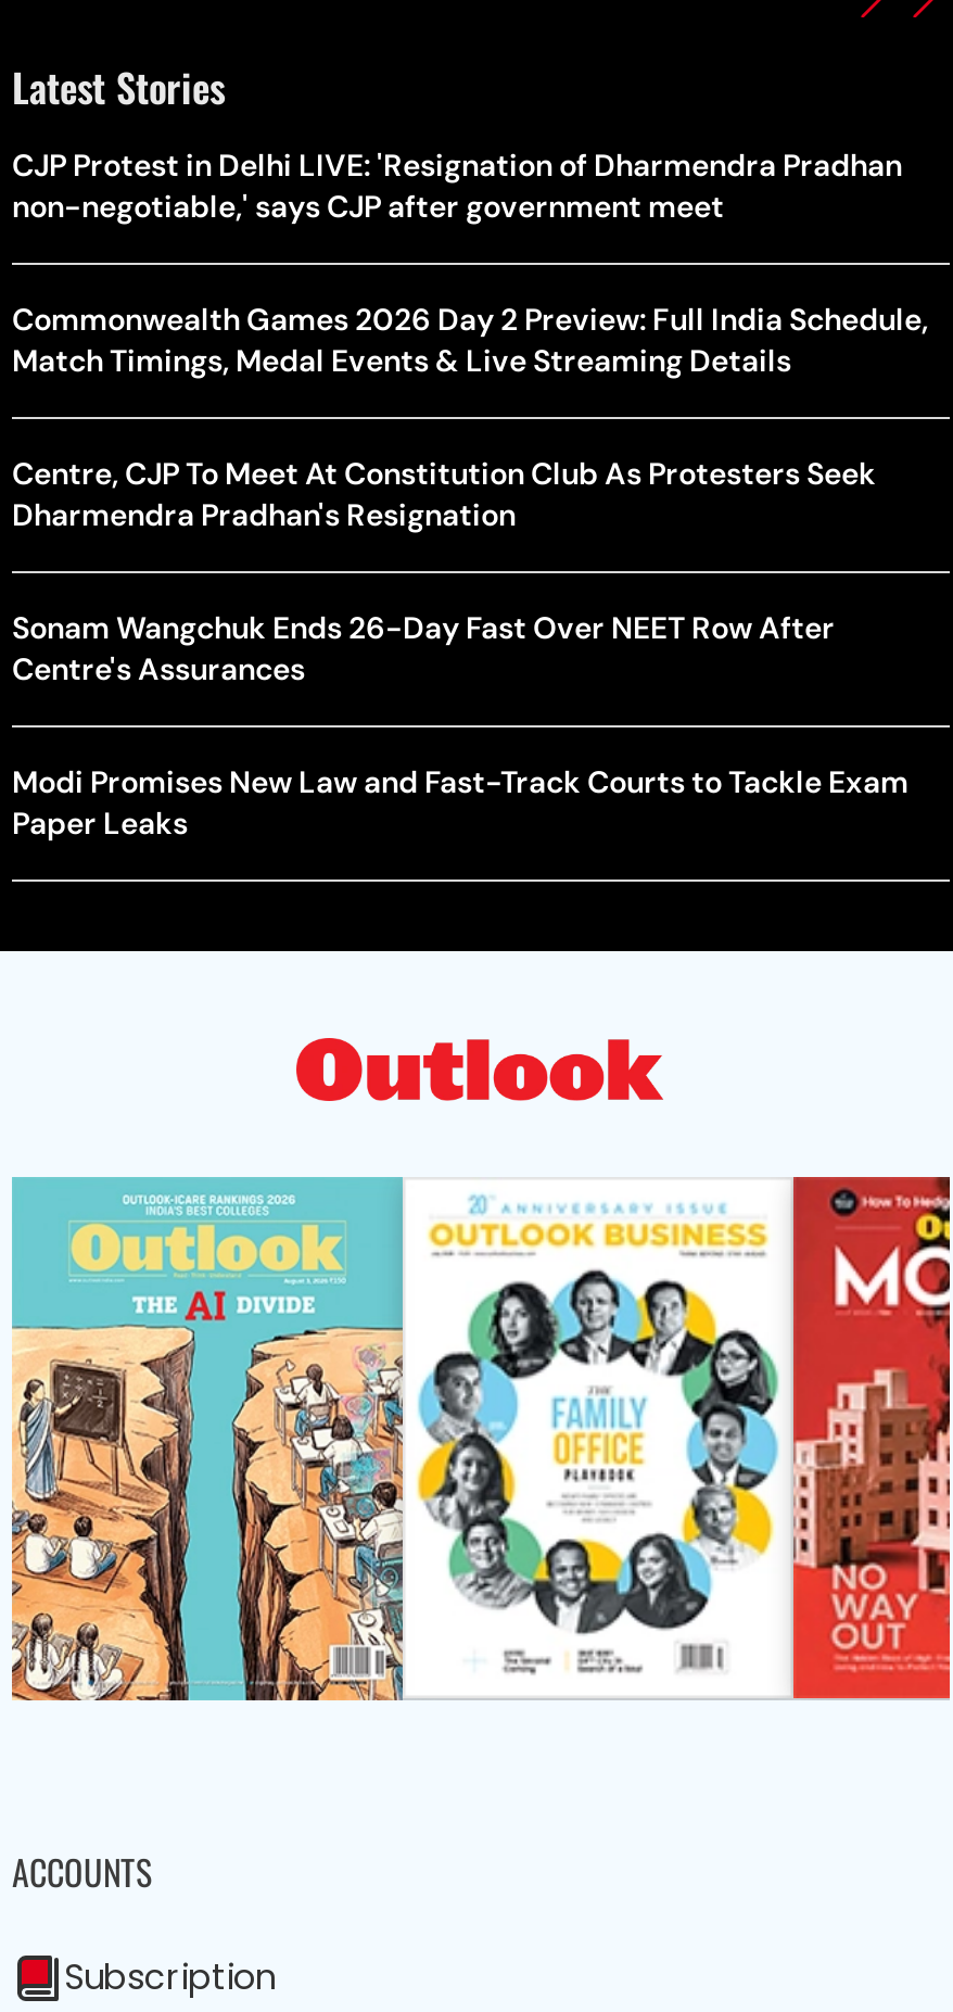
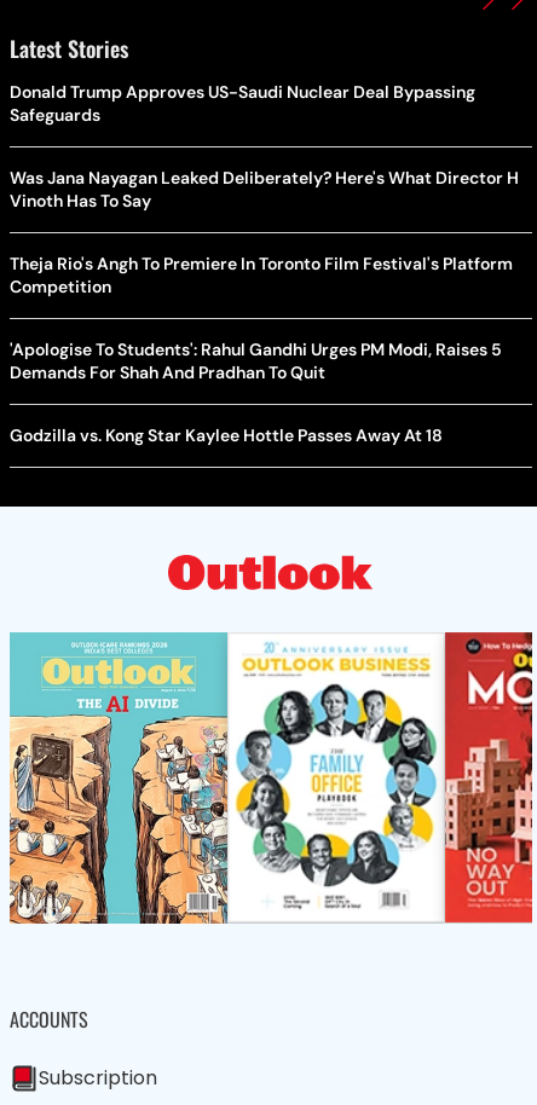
- CJP Protest in Delhi LIVE: 'Resignation of Dharmendra Pradhan
- non-negotiable,' says CJP after government meet
+ Donald Trump Approves US-Saudi Nuclear Deal Bypassing
+ Safeguards

- Commonwealth Games 2026 Day 2 Preview: Full India Schedule,
- Match Timings, Medal Events & Live Streaming Details
+ Was Jana Nayagan Leaked Deliberately? Here's What Director H
+ Vinoth Has To Say

- Centre, CJP To Meet At Constitution Club As Protesters Seek
- Dharmendra Pradhan's Resignation
+ Theja Rio's Angh To Premiere In Toronto Film Festival's Platform
+ Competition

- Sonam Wangchuk Ends 26-Day Fast Over NEET Row After
- Centre's Assurances
+ 'Apologise To Students': Rahul Gandhi Urges PM Modi, Raises 5
+ Demands For Shah And Pradhan To Quit

- Modi Promises New Law and Fast-Track Courts to Tackle Exam
- Paper Leaks
+ Godzilla vs. Kong Star Kaylee Hottle Passes Away At 18
